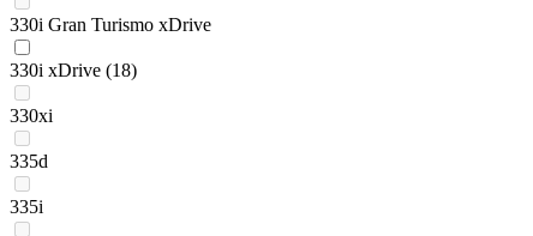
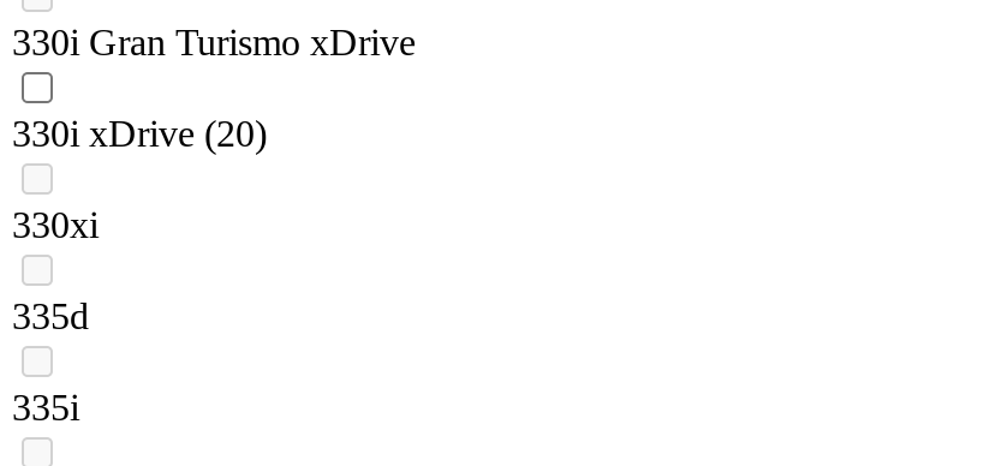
- 330i xDrive (18)
+ 330i xDrive (20)
